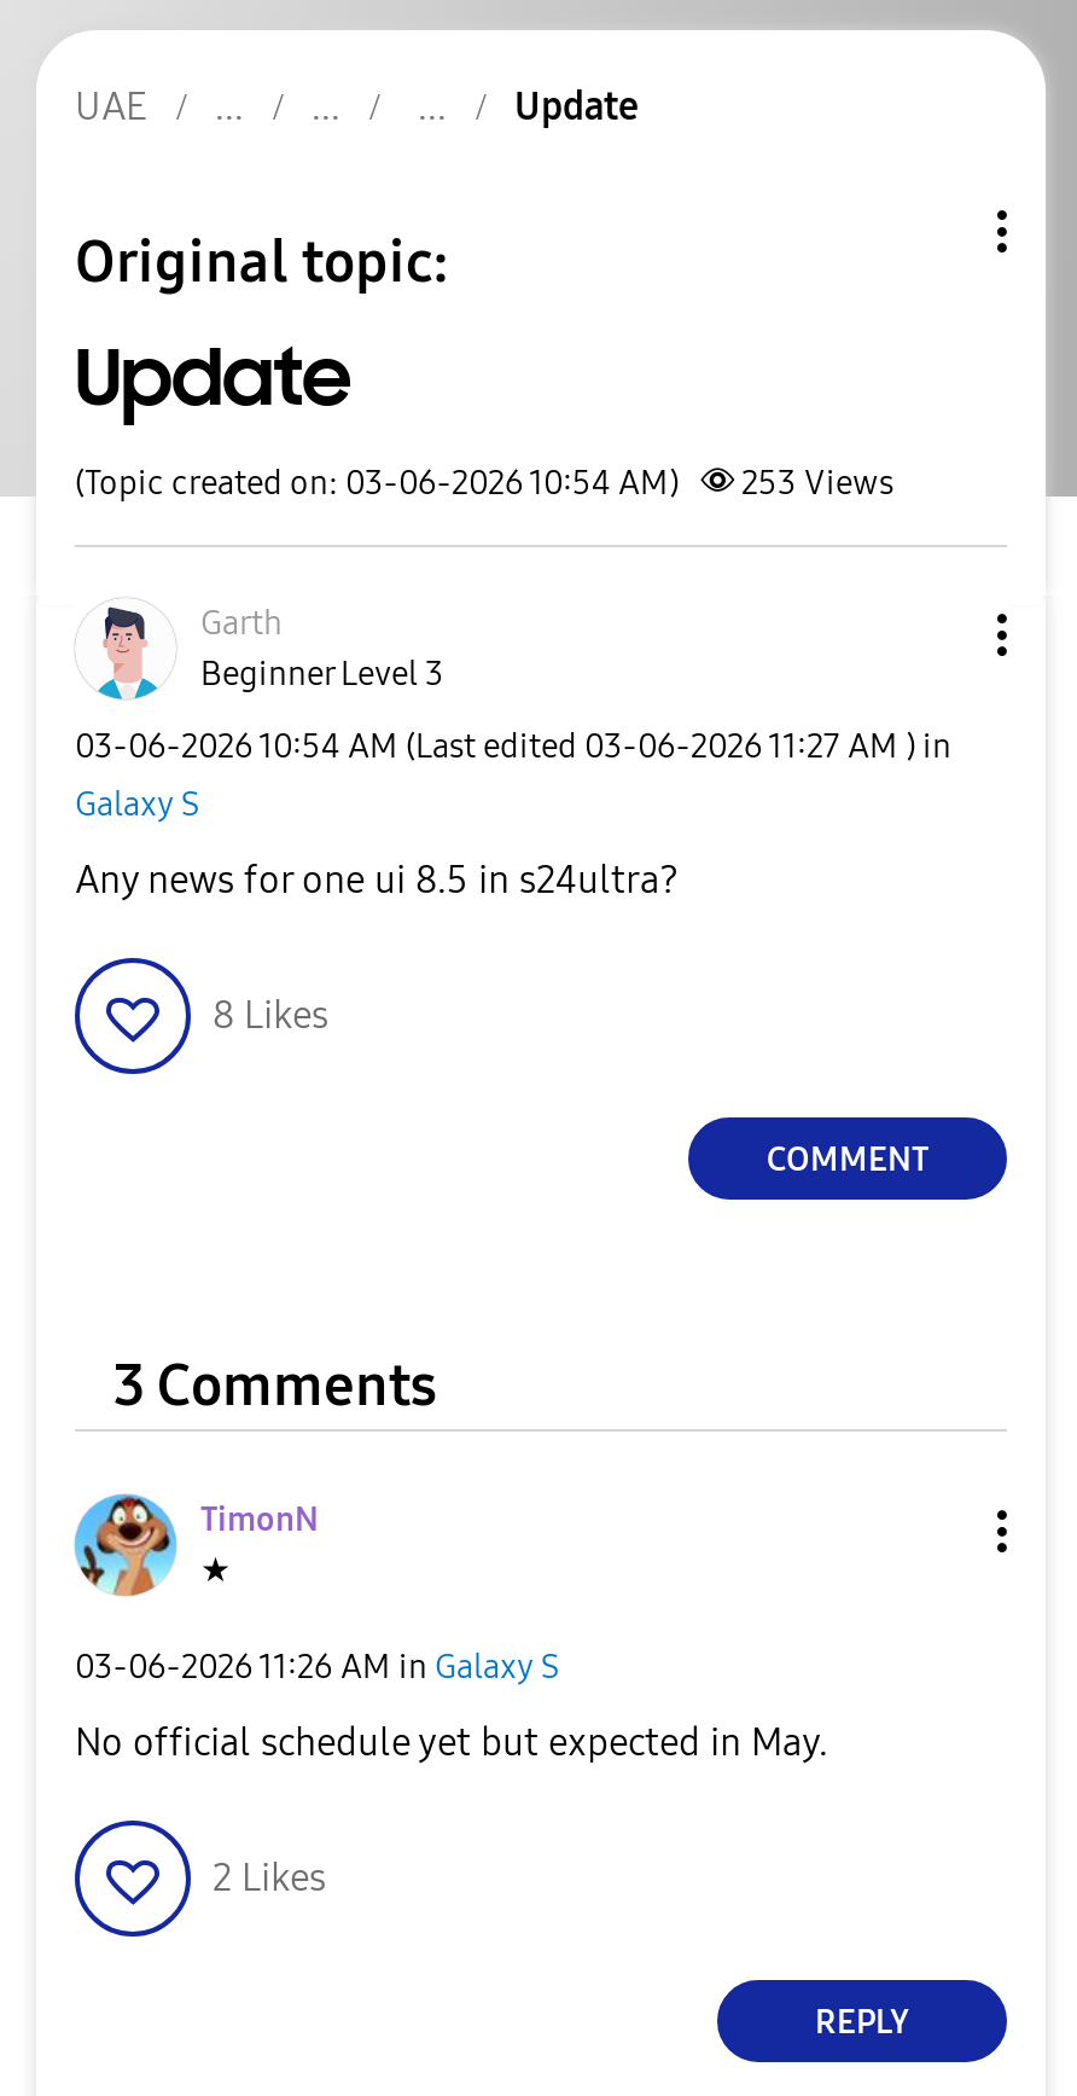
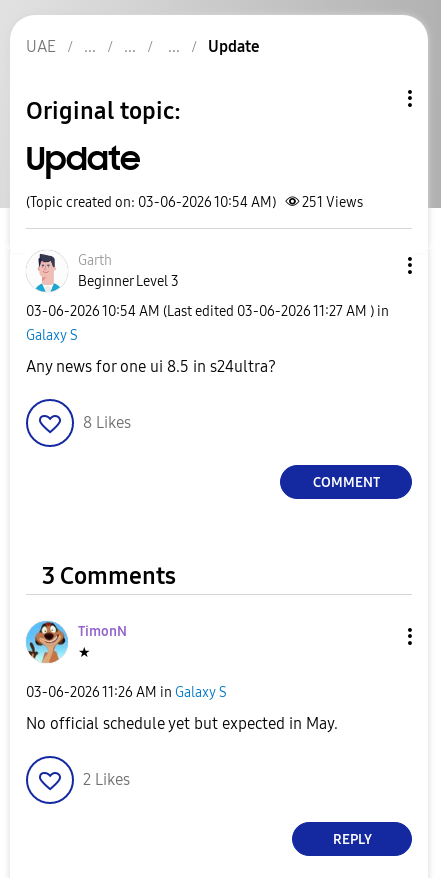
- (Topic created on: 03-06-2026 10:54 AM) 253 Views
+ (Topic created on: 03-06-2026 10:54 AM) 251 Views
